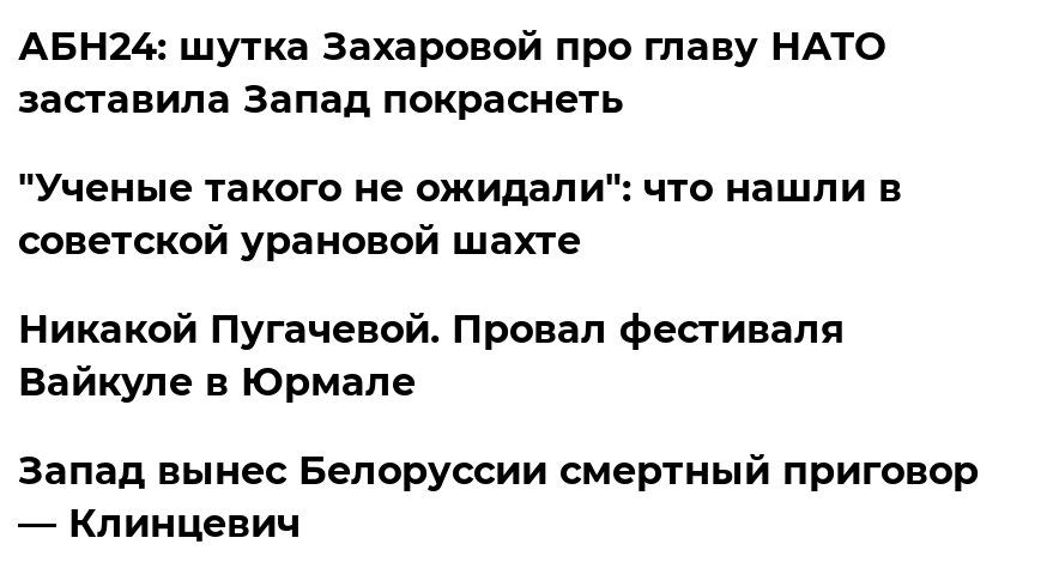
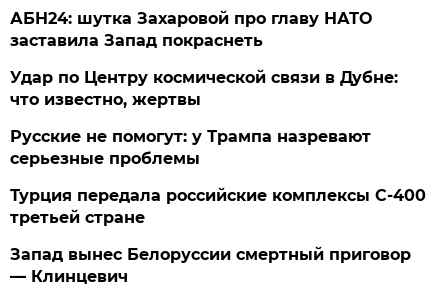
- "Ученые такого не ожидали": что нашли в
- советской урановой шахте
- Никакой Пугачевой. Провал фестиваля
- Вайкуле в Юрмале
+ Удар по Центру космической связи в Дубне:
+ что известно, жертвы
+ Русские не помогут: у Трампа назревают
+ серьезные проблемы
+ Турция передала российские комплексы С-400
+ третьей стране
